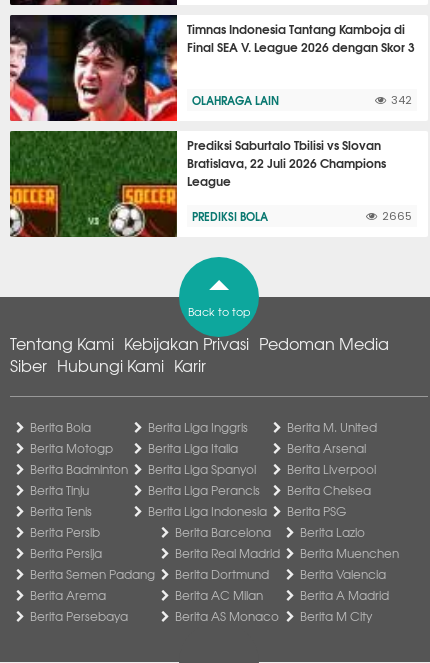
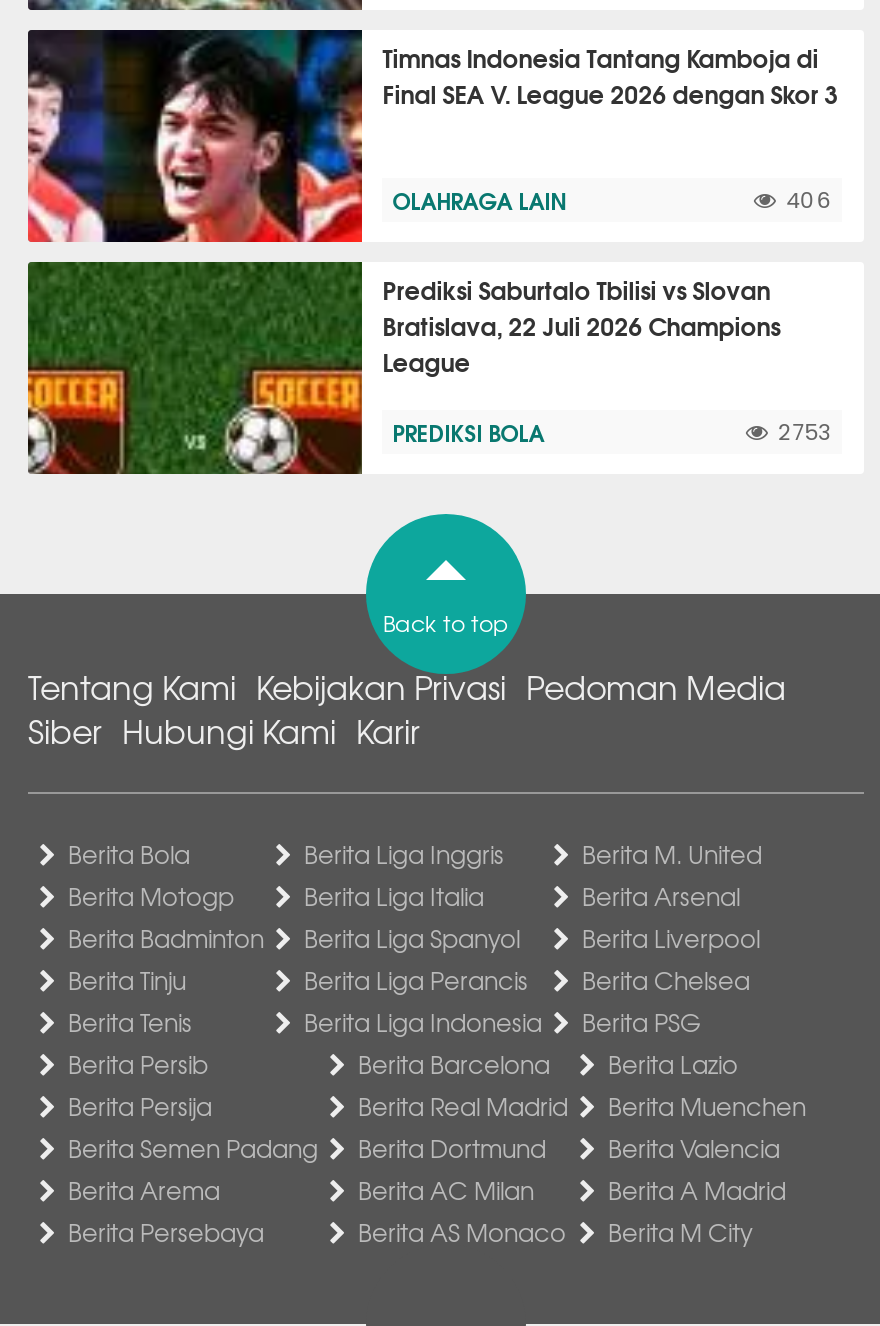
- 342
+ 406

- 2665
+ 2753
